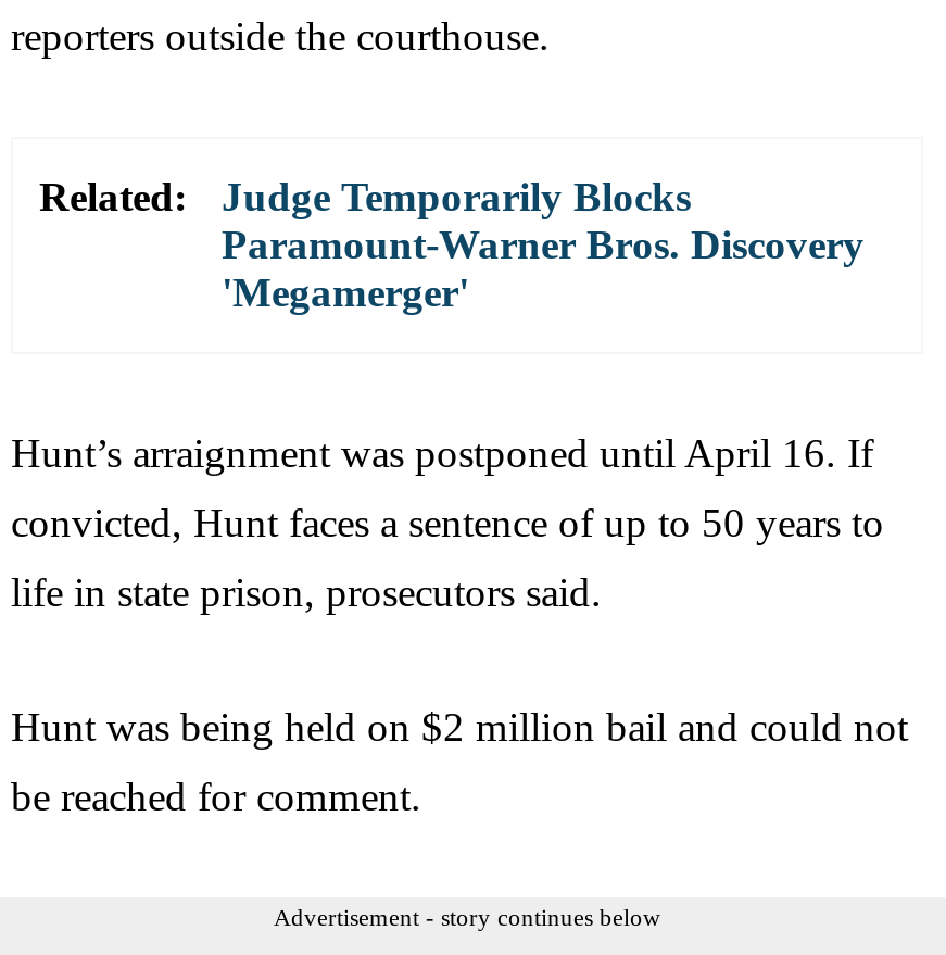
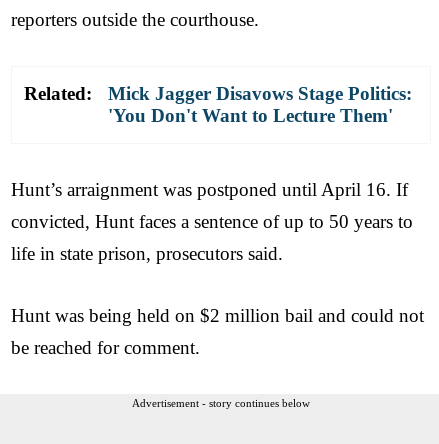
- Judge Temporarily Blocks
- Paramount-Warner Bros. Discovery
- 'Megamerger'
+ Mick Jagger Disavows Stage Politics:
+ 'You Don't Want to Lecture Them'
